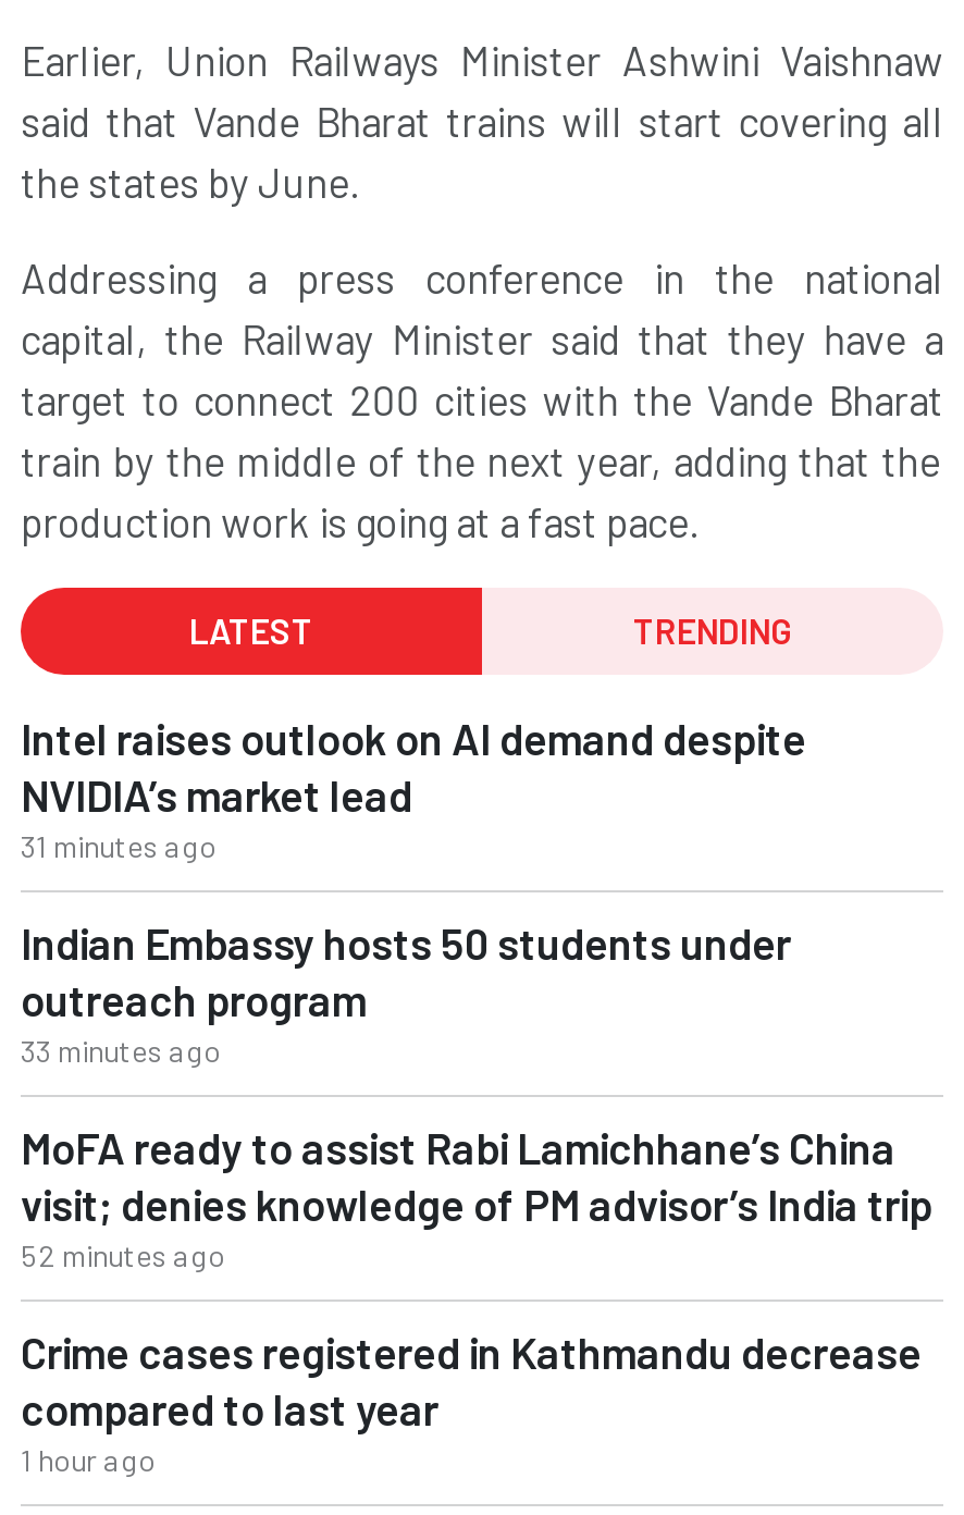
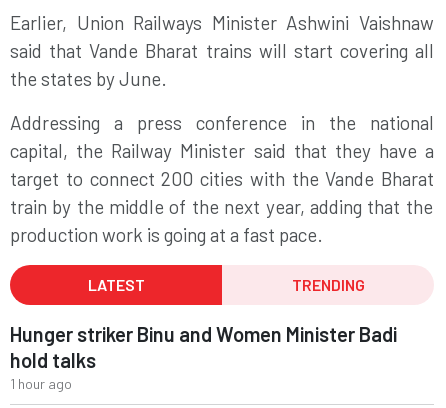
- Intel raises outlook on AI demand despite
- NVIDIA’s market lead
- 31 minutes ago
- Indian Embassy hosts 50 students under
- outreach program
- 33 minutes ago
- MoFA ready to assist Rabi Lamichhane’s China
- visit; denies knowledge of PM advisor’s India trip
- 52 minutes ago
- Crime cases registered in Kathmandu decrease
- compared to last year
+ Hunger striker Binu and Women Minister Badi
+ hold talks
